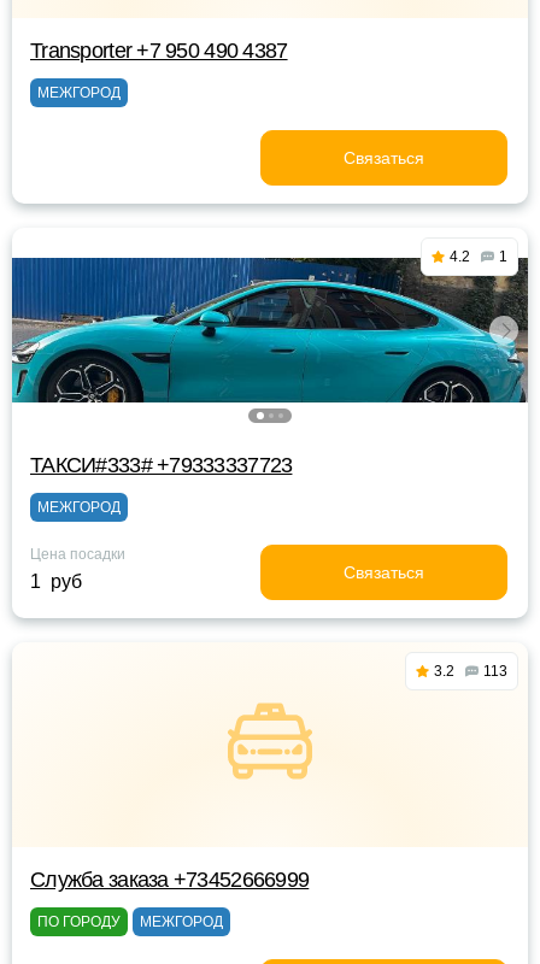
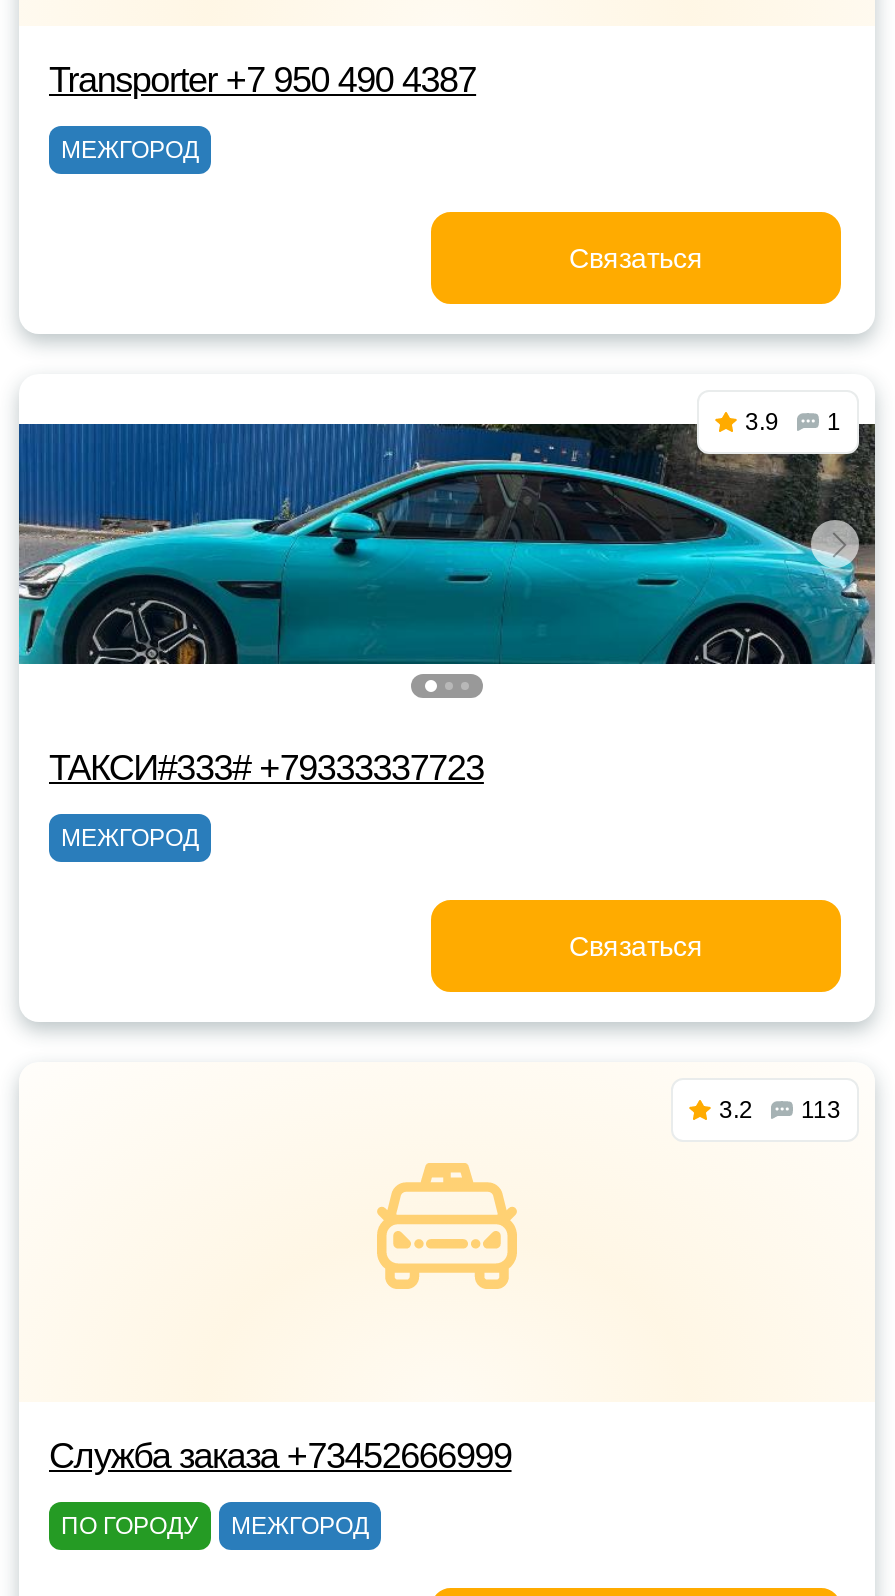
- 4.2 1
+ 3.9 1

- Цена посадки
- 1 руб
